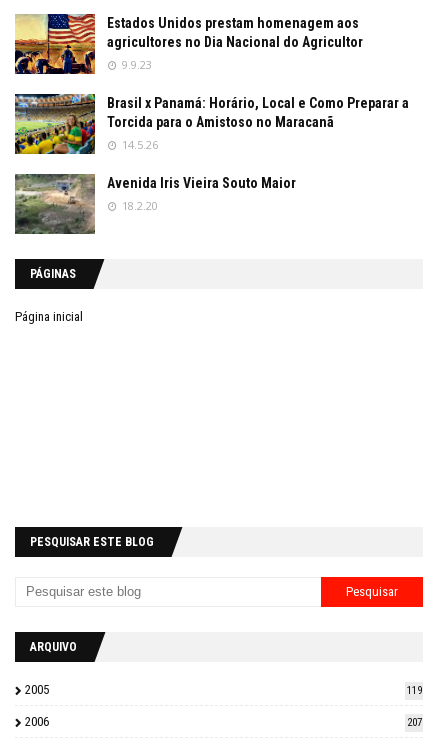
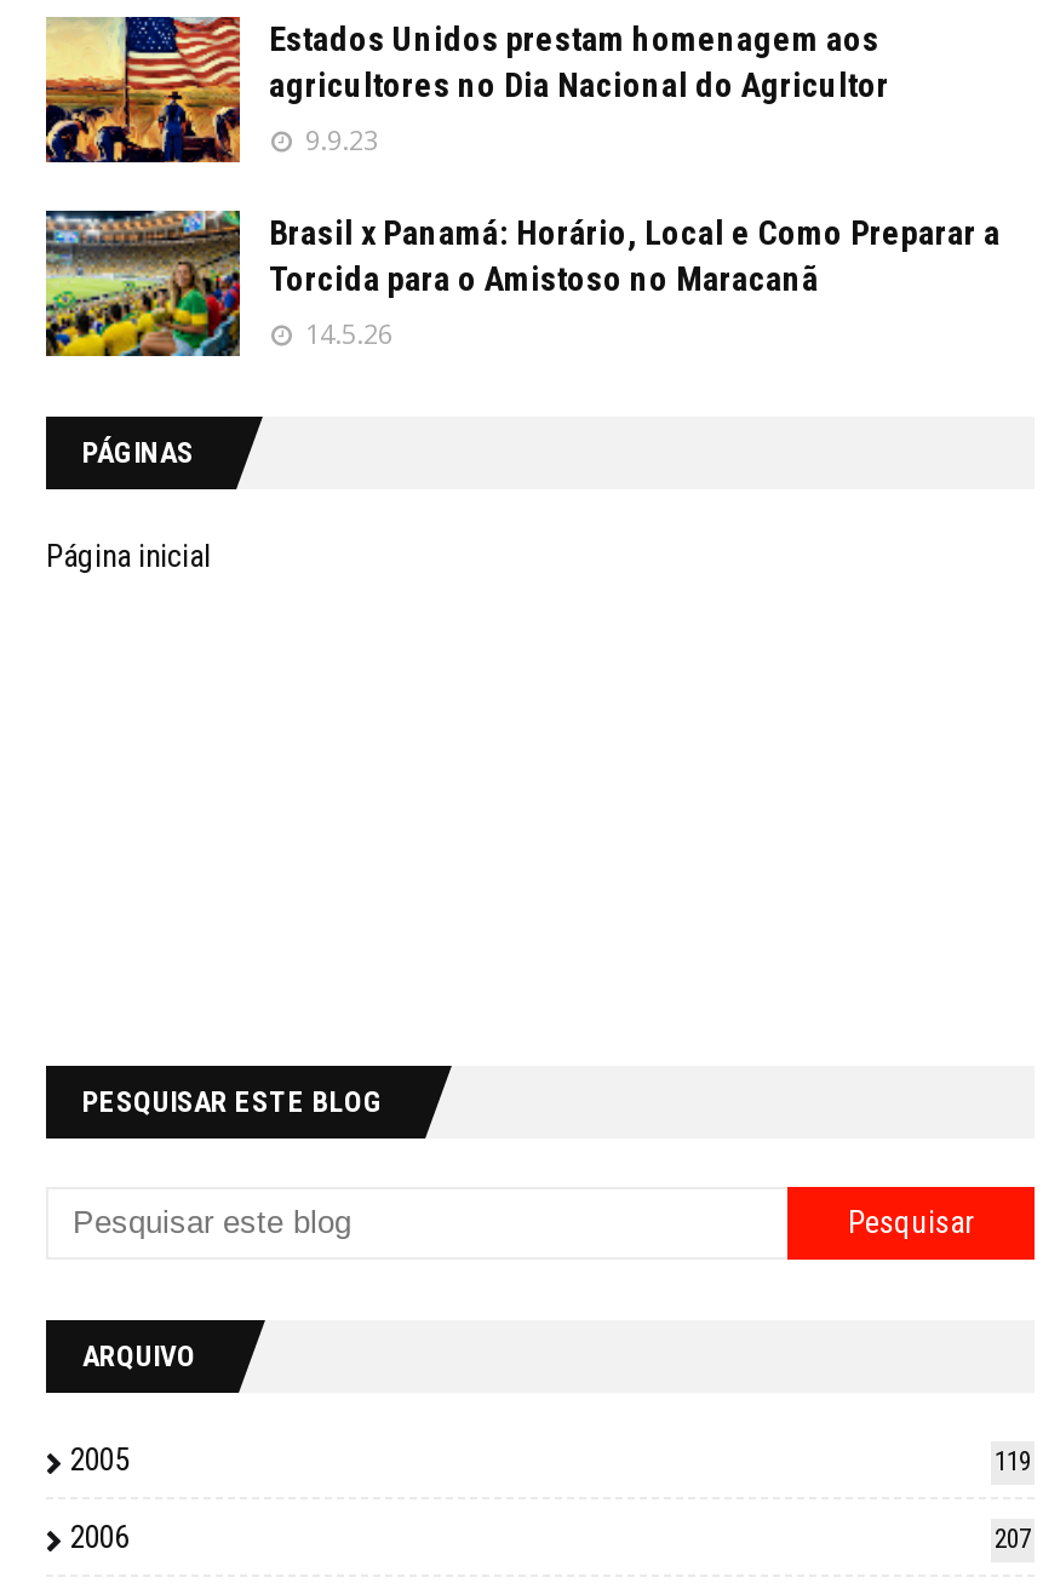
- [image]
- Avenida Iris Vieira Souto Maior
- 18.2.20
